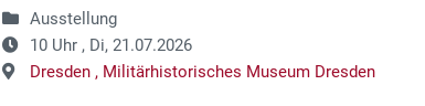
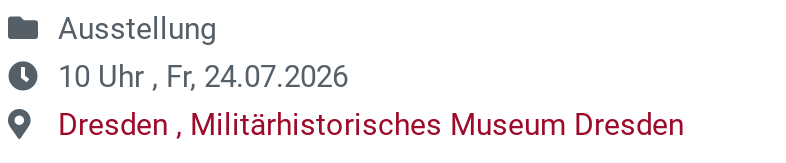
- 10 Uhr , Di, 21.07.2026
+ 10 Uhr , Fr, 24.07.2026
